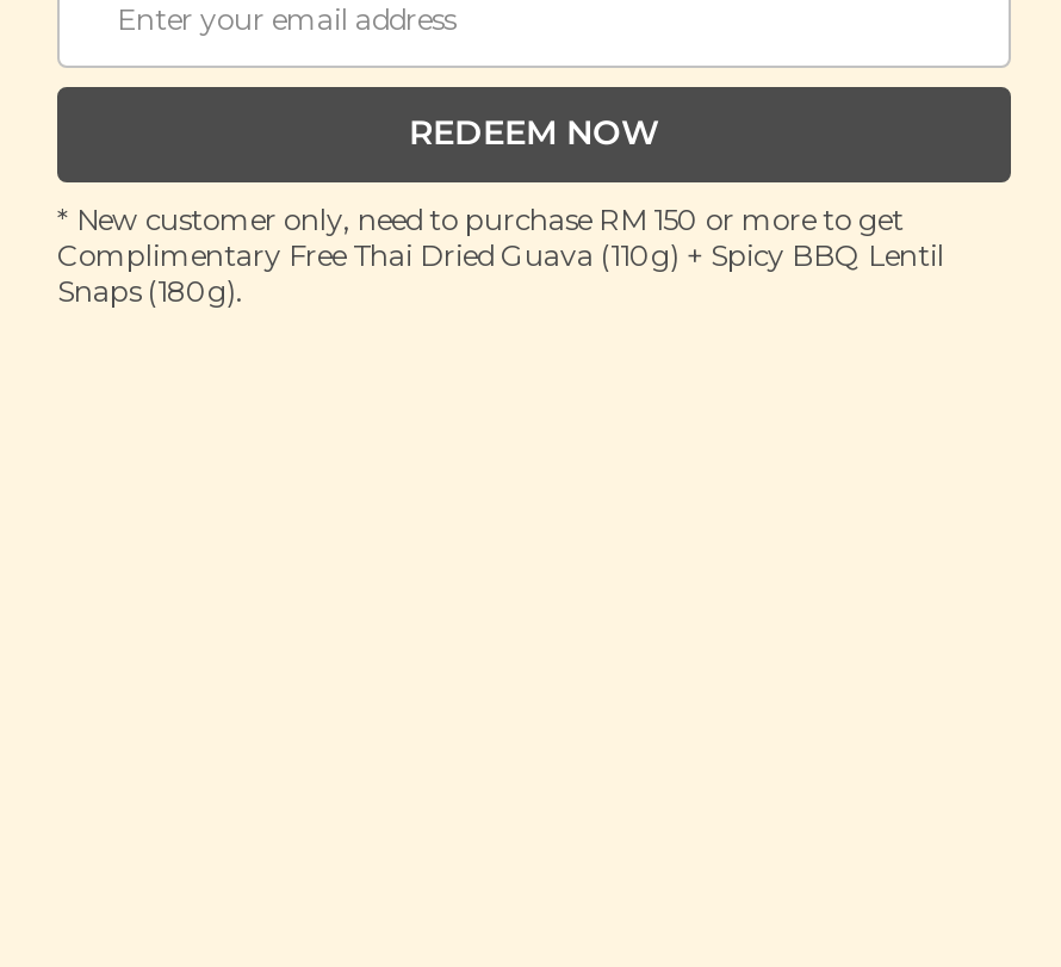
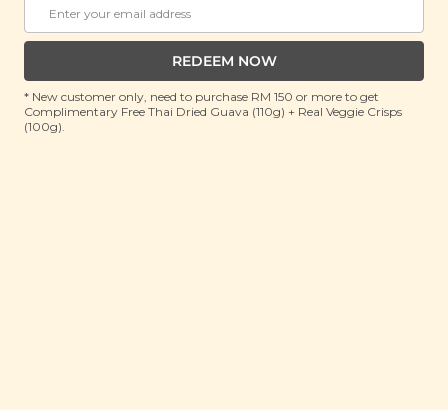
- Complimentary Free Thai Dried Guava (110g) + Spicy BBQ Lentil
- Snaps (180g).
+ Complimentary Free Thai Dried Guava (110g) + Real Veggie Crisps
+ (100g).
